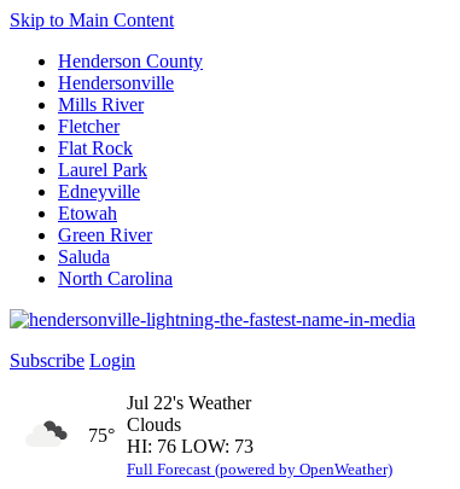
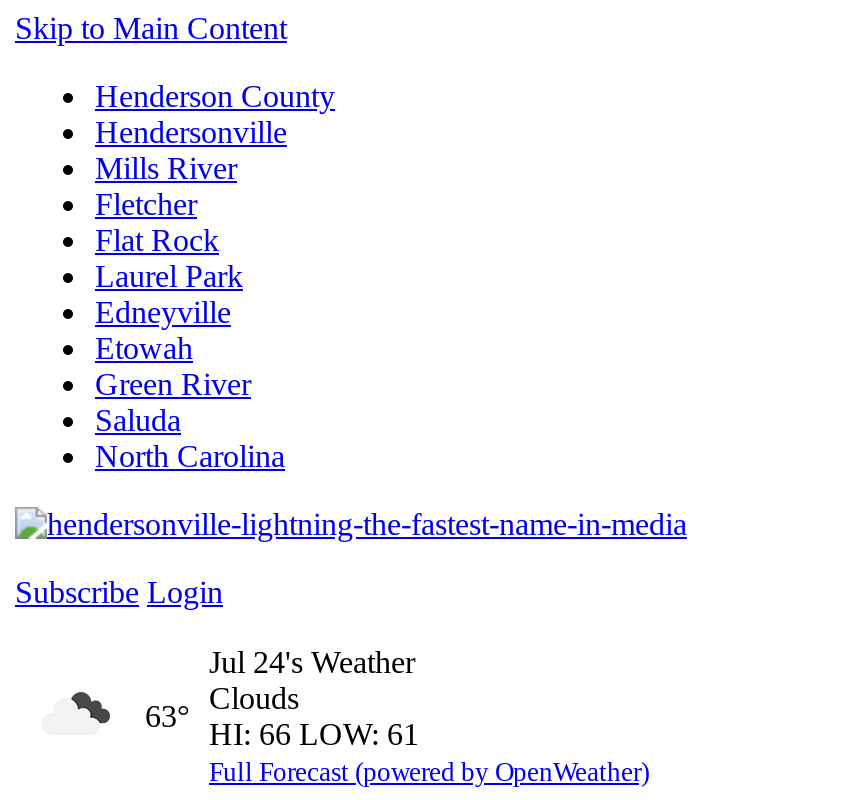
- Jul 22's Weather
+ Jul 24's Weather

- 75°
+ 63°

- HI: 76 LOW: 73
+ HI: 66 LOW: 61
